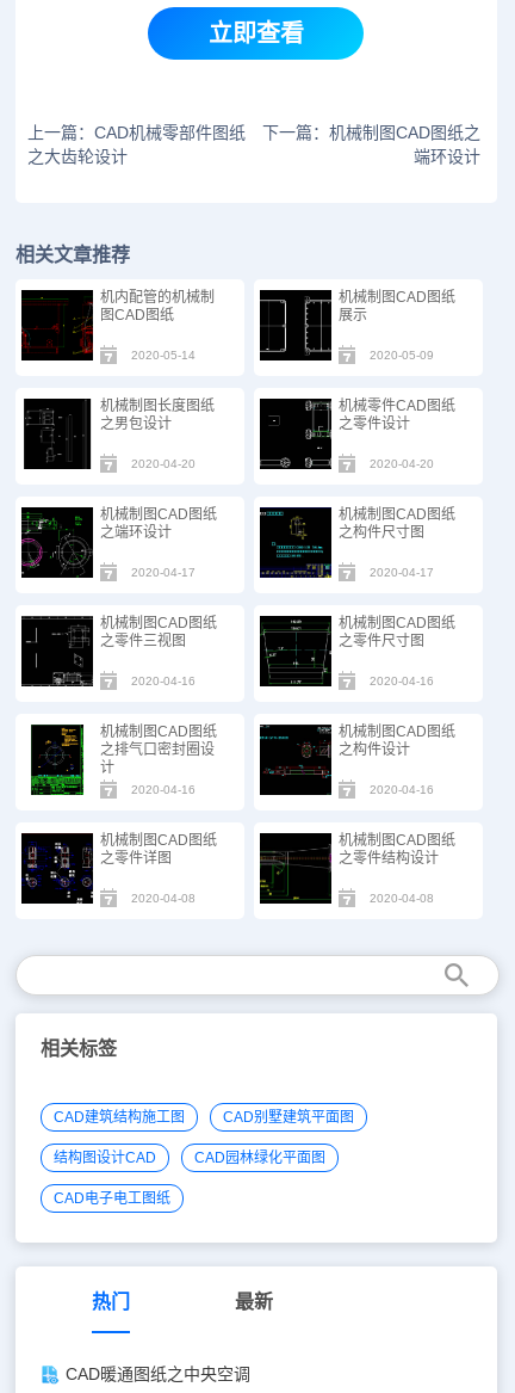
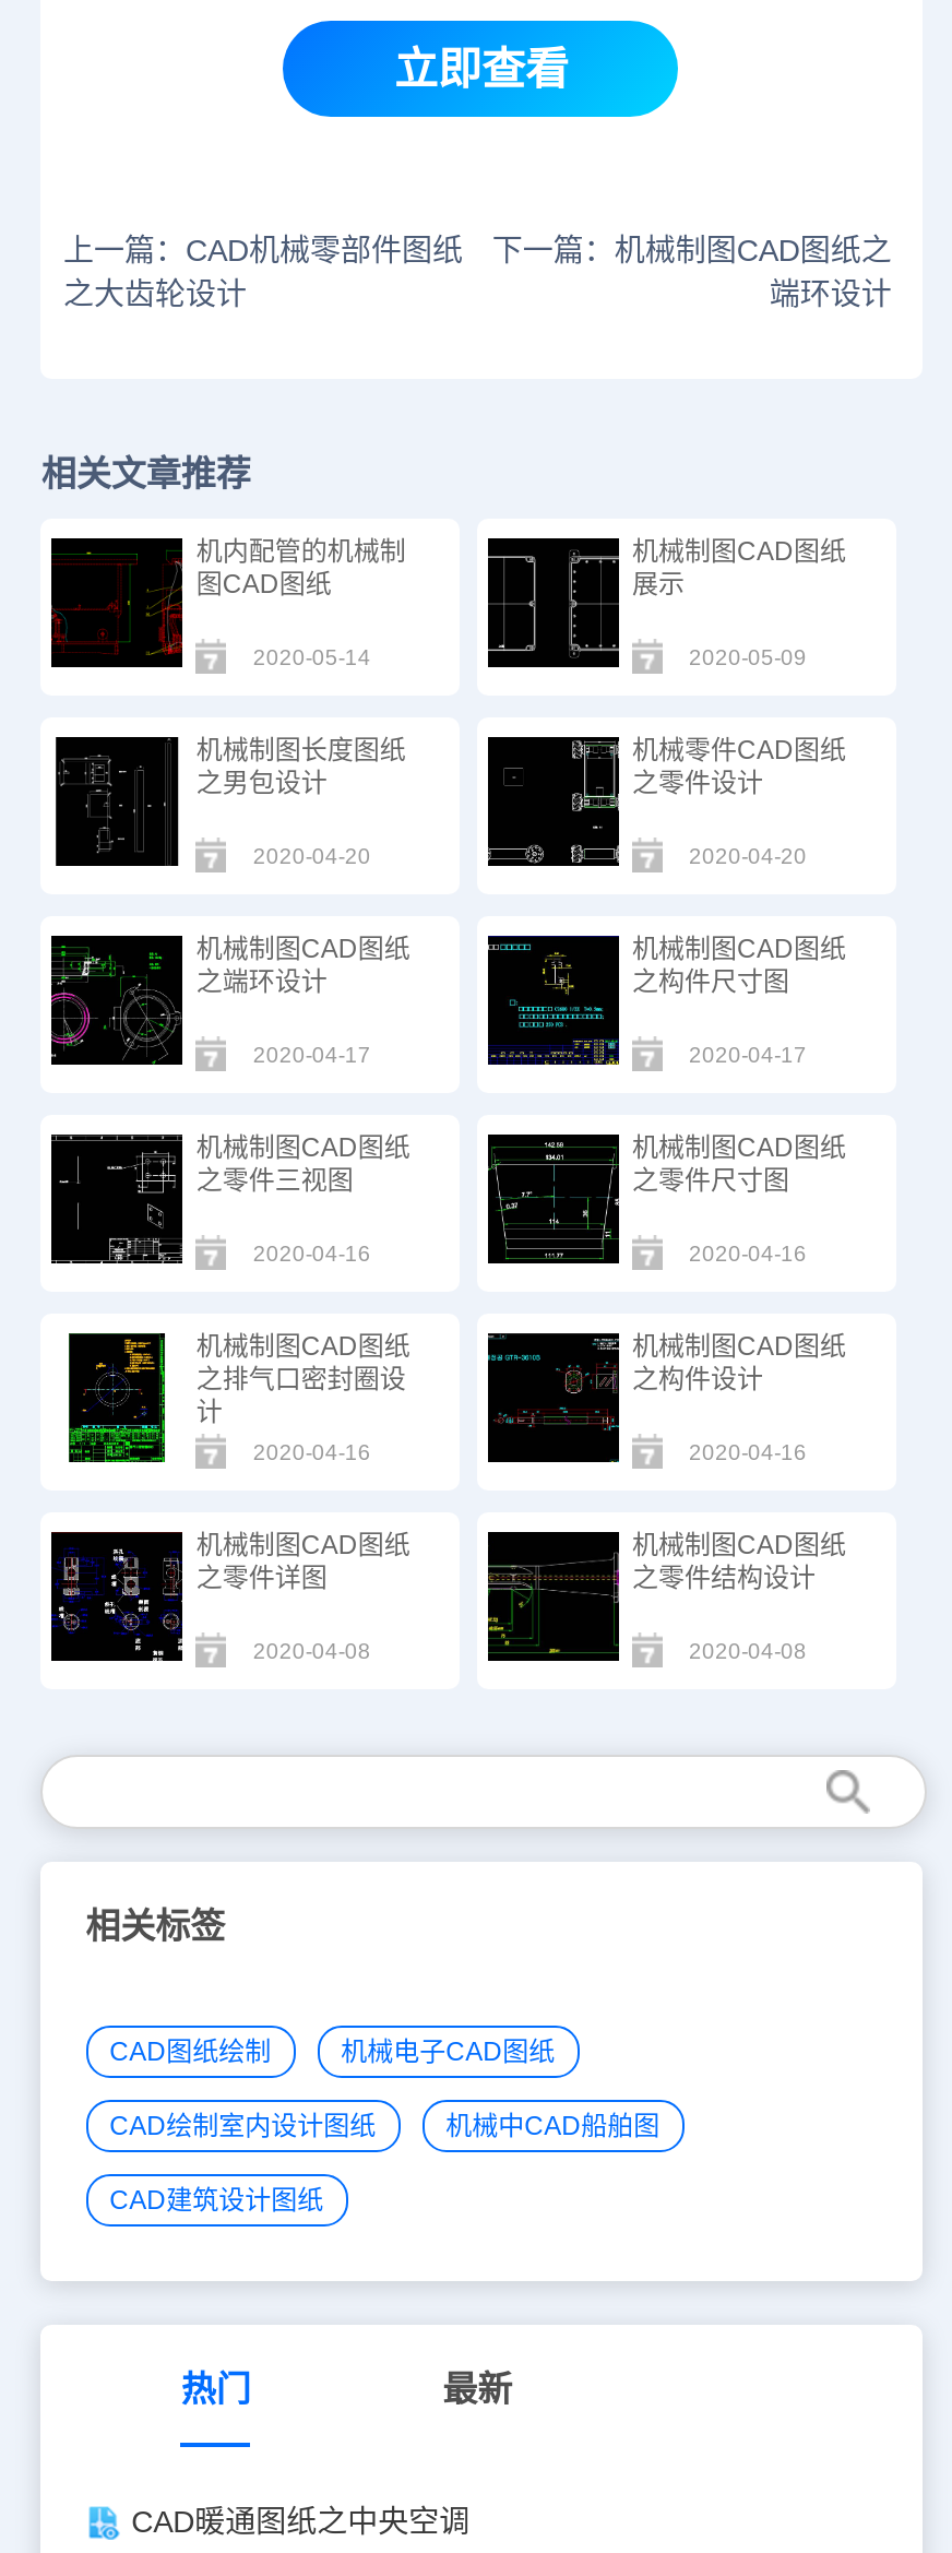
- CAD建筑结构施工图
- CAD别墅建筑平面图
+ CAD图纸绘制
+ 机械电子CAD图纸

- 结构图设计CAD
- CAD园林绿化平面图
+ CAD绘制室内设计图纸
+ 机械中CAD船舶图

- CAD电子电工图纸
+ CAD建筑设计图纸
